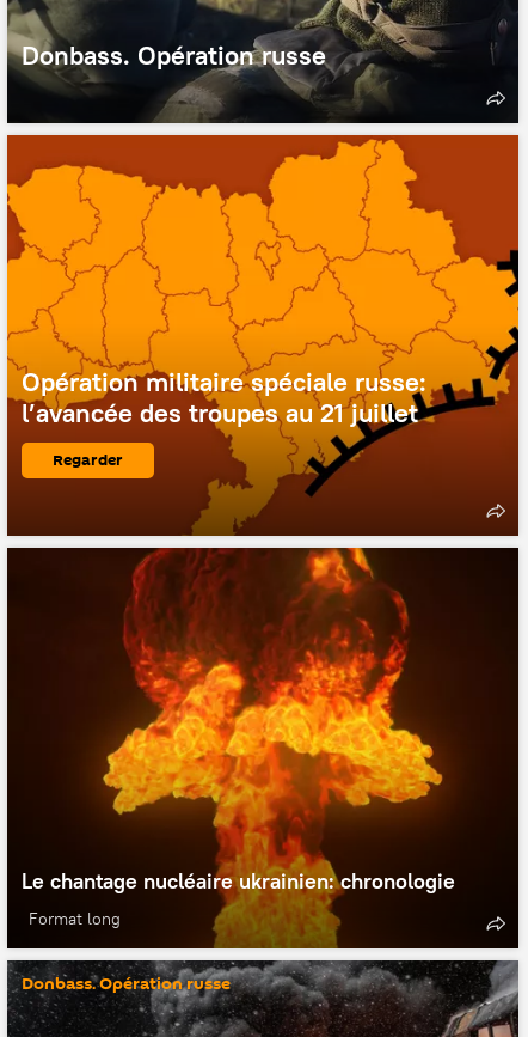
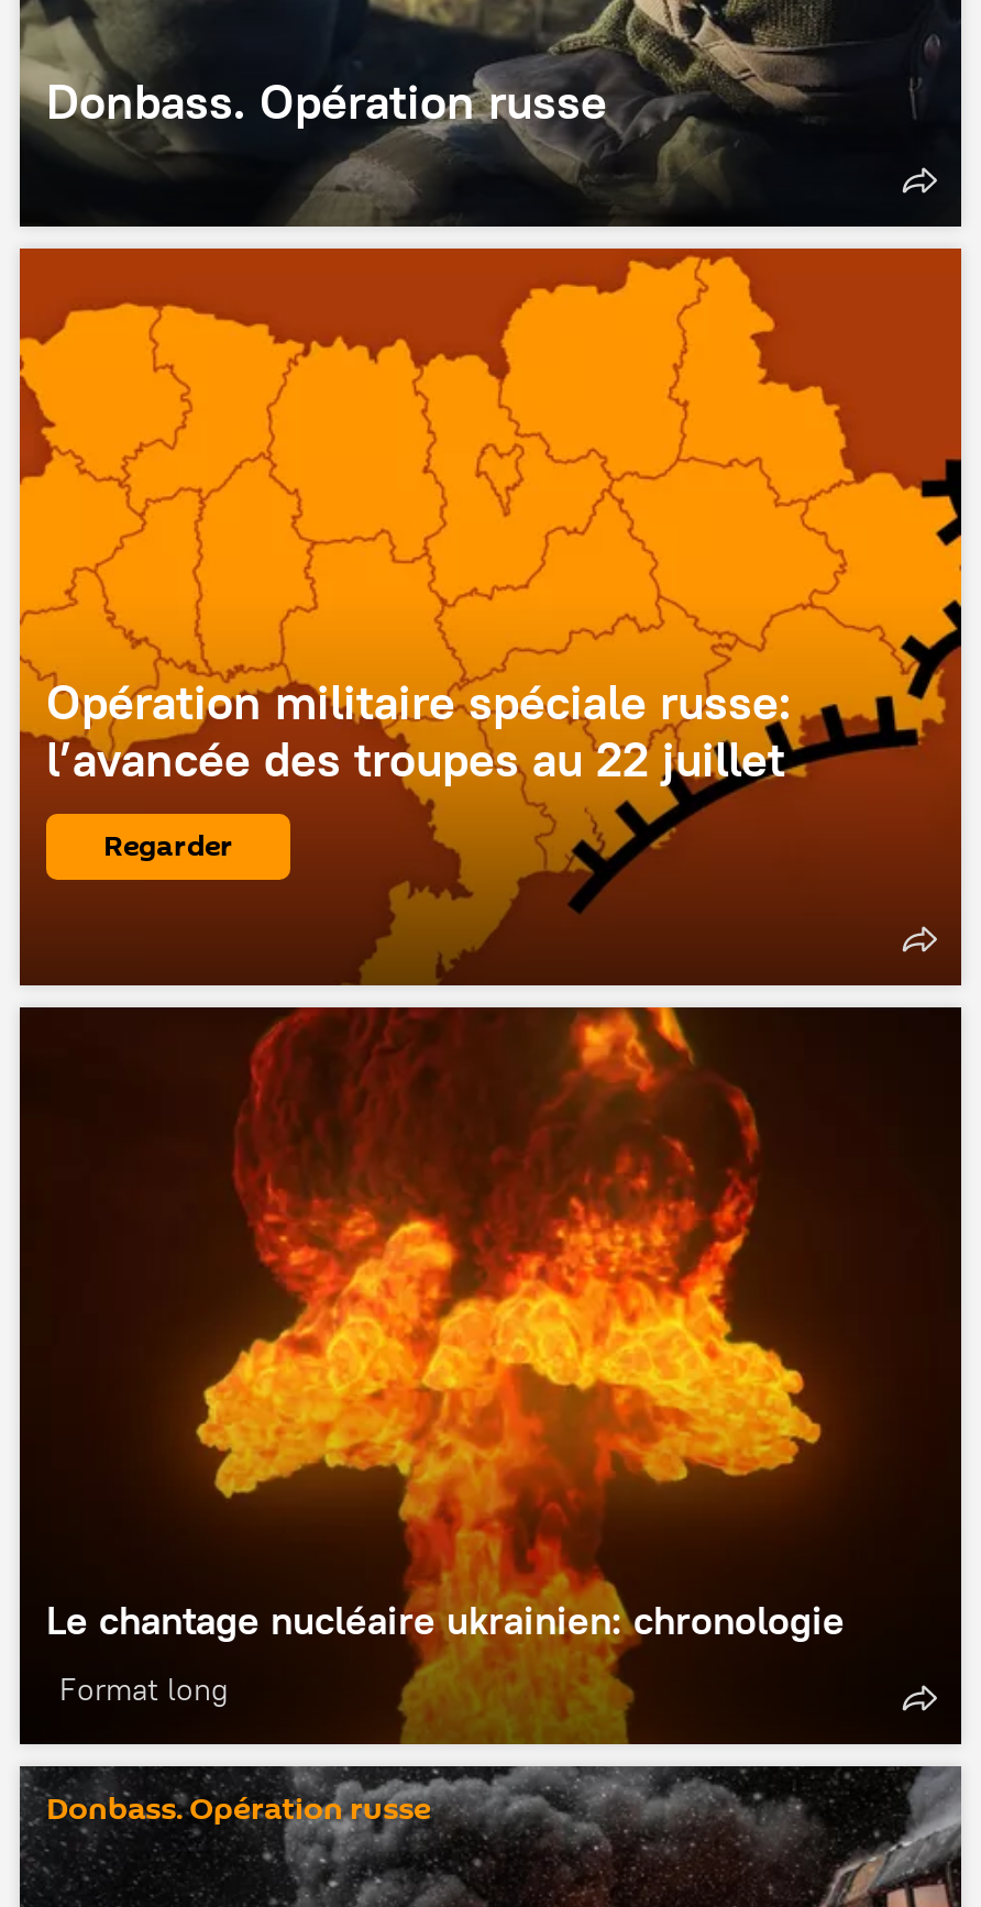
- l’avancée des troupes au 21 juillet
+ l’avancée des troupes au 22 juillet
